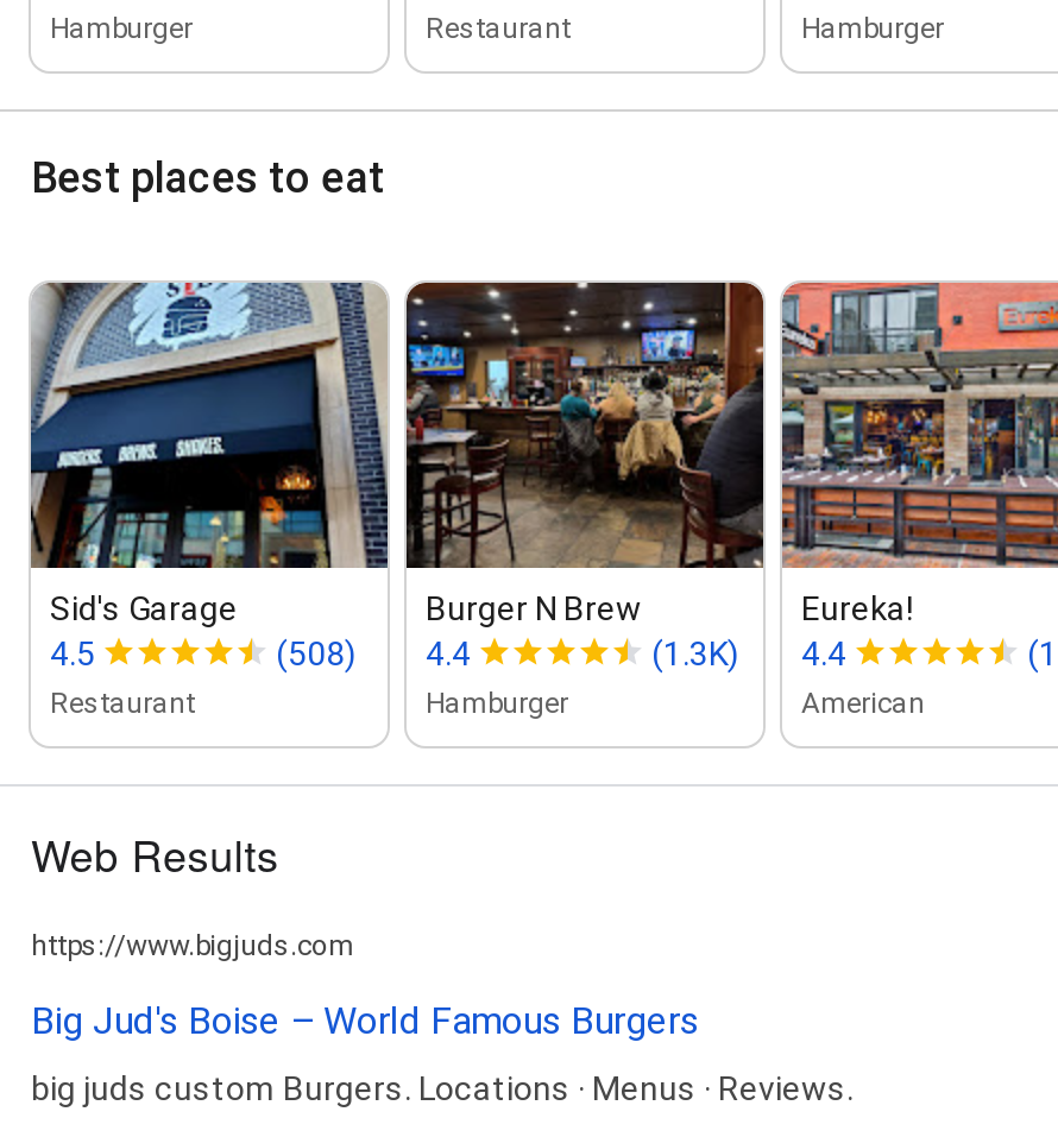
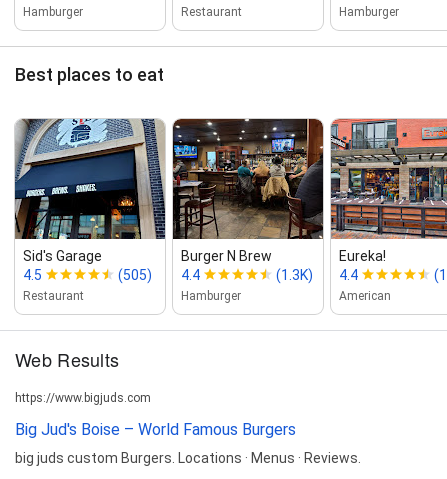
- (508) 4.4
+ (505) 4.4
